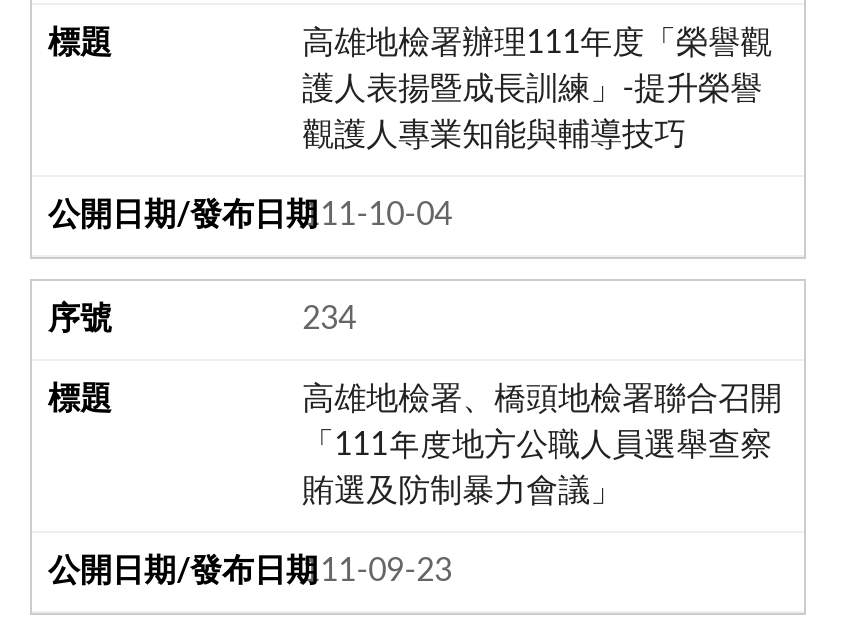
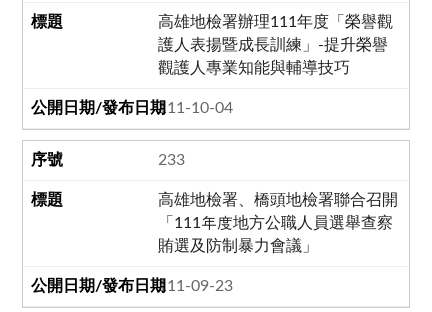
- 234
+ 233
